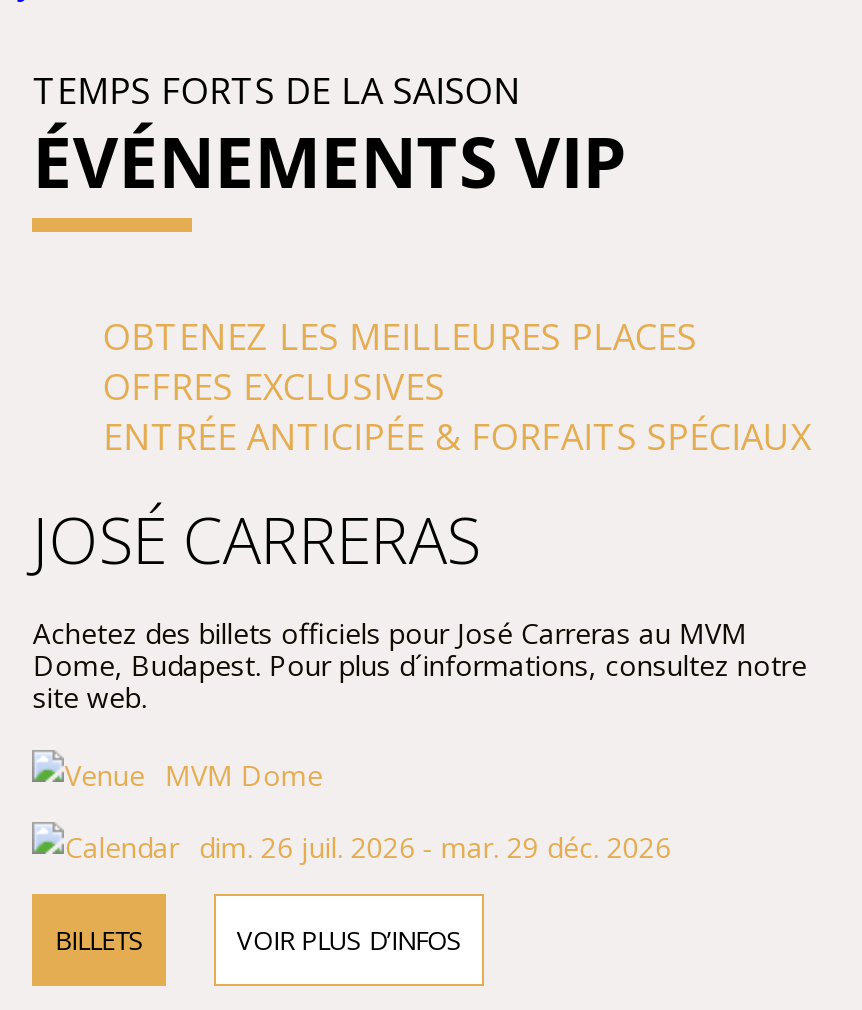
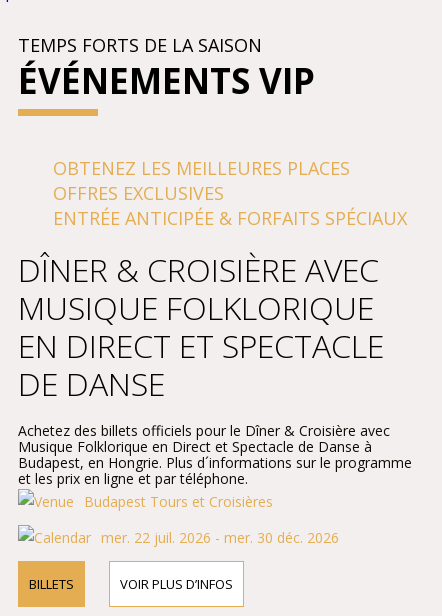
- JOSÉ CARRERAS
- Achetez des billets officiels pour José Carreras au MVM
- Dome, Budapest. Pour plus d´informations, consultez notre
- site web.
- MVM Dome
- dim. 26 juil. 2026 - mar. 29 déc. 2026
+ DÎNER & CROISIÈRE AVEC
+ MUSIQUE FOLKLORIQUE
+ EN DIRECT ET SPECTACLE
+ DE DANSE
+ Achetez des billets officiels pour le Dîner & Croisière avec
+ Musique Folklorique en Direct et Spectacle de Danse à
+ Budapest, en Hongrie. Plus d´informations sur le programme
+ et les prix en ligne et par téléphone.
+ Budapest Tours et Croisières
+ mer. 22 juil. 2026 - mer. 30 déc. 2026
